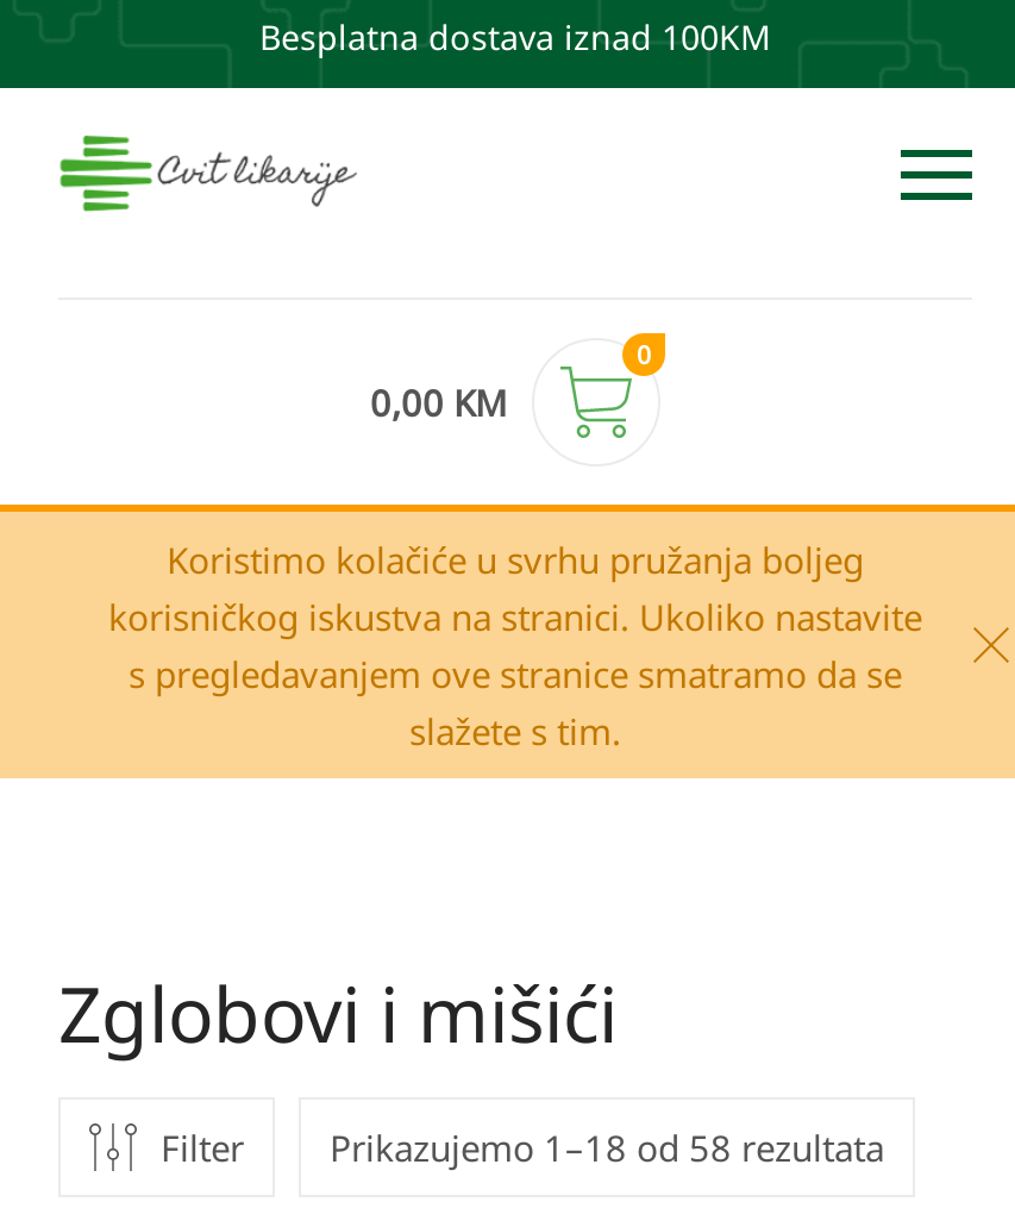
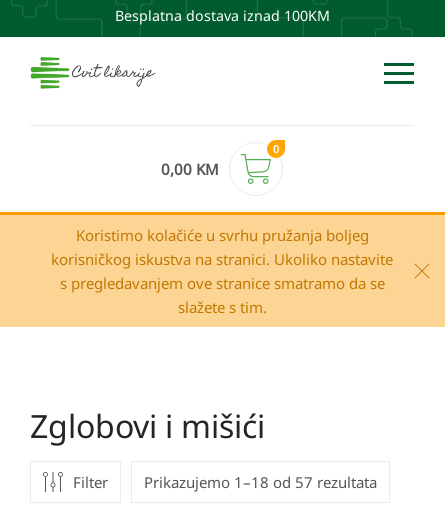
- Prikazujemo 1–18 od 58 rezultata
+ Prikazujemo 1–18 od 57 rezultata
